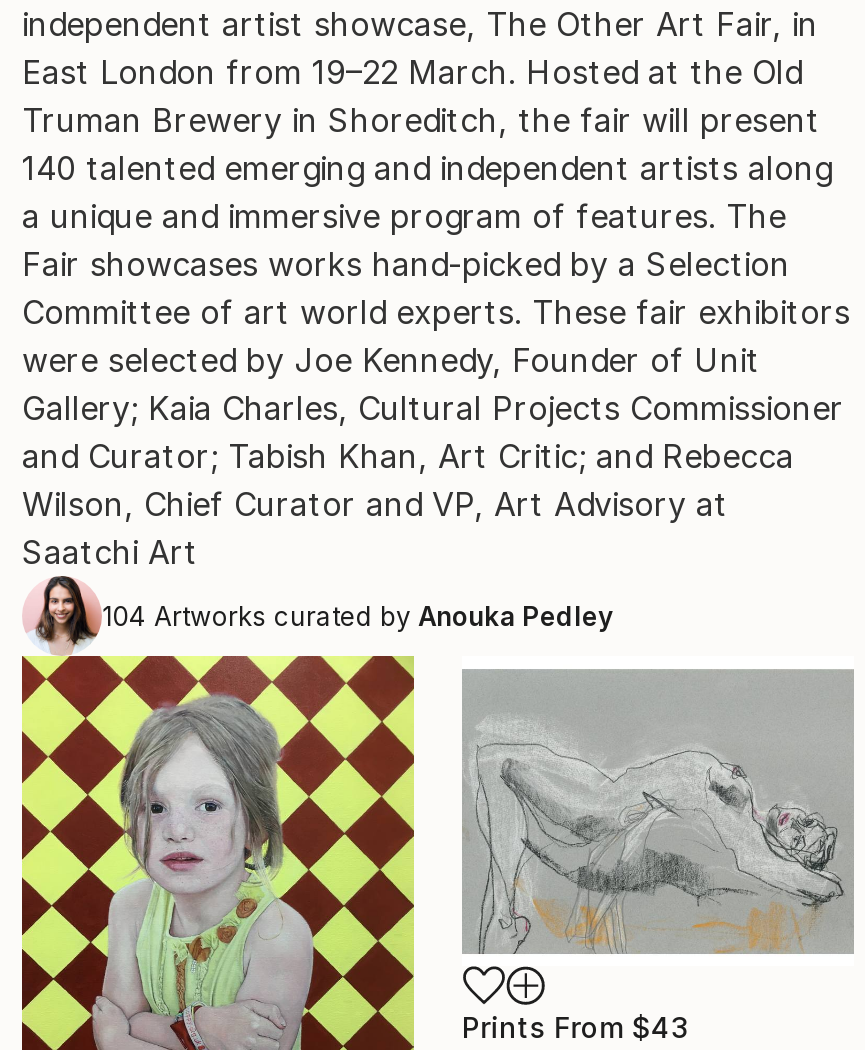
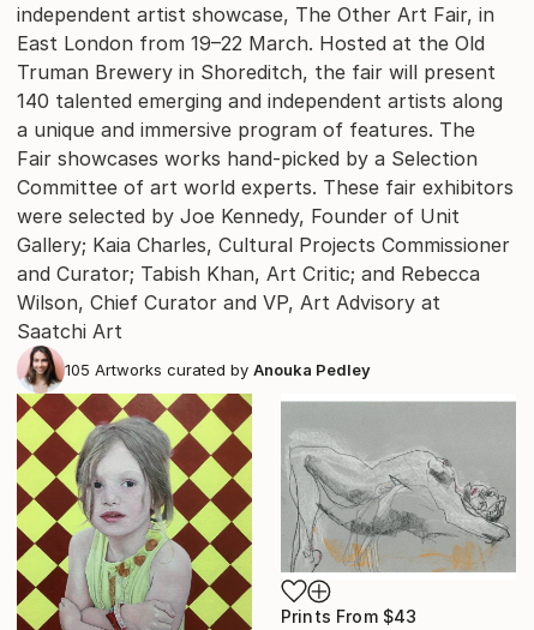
- 104 Artworks curated by Anouka Pedley
+ 105 Artworks curated by Anouka Pedley
